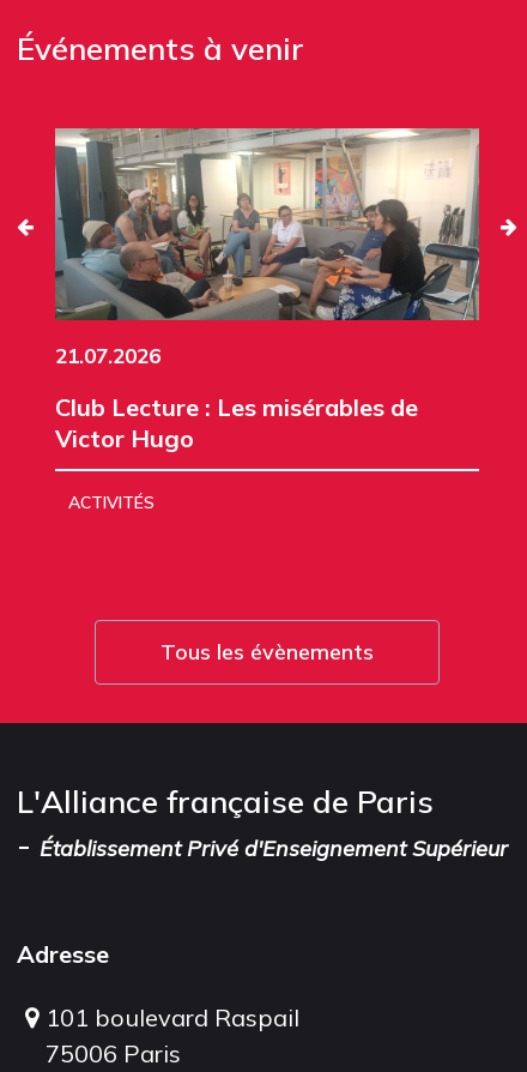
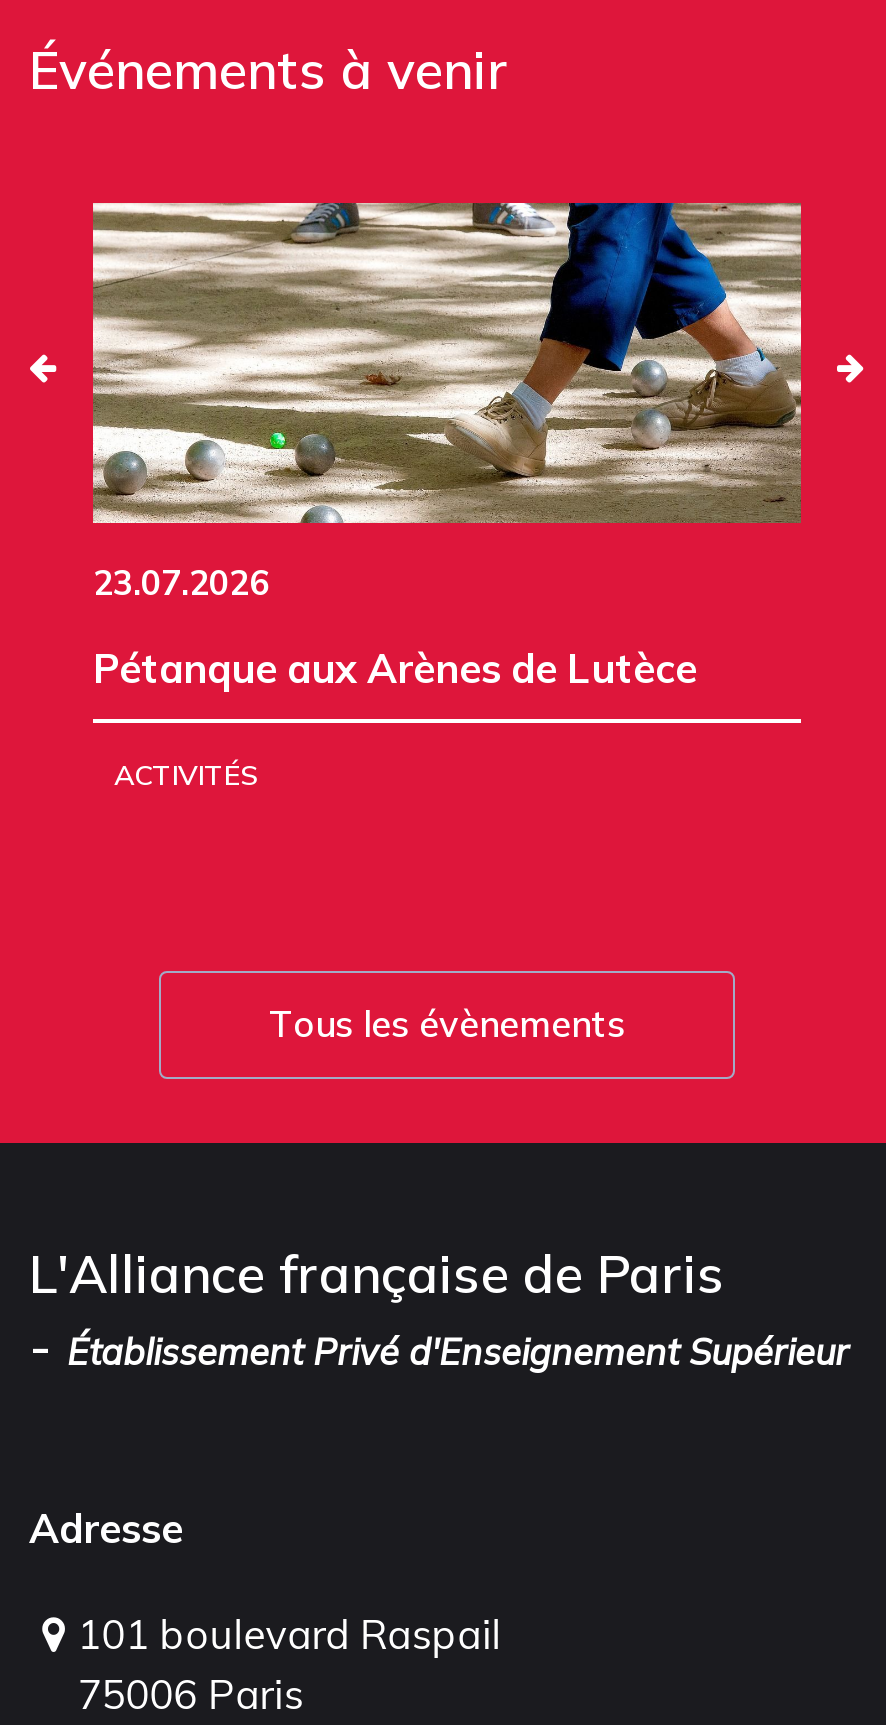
- [image]
- 21.07.2026
+ [image]
+ 23.07.2026

- Club Lecture : Les misérables de
- Victor Hugo
+ Pétanque aux Arènes de Lutèce
